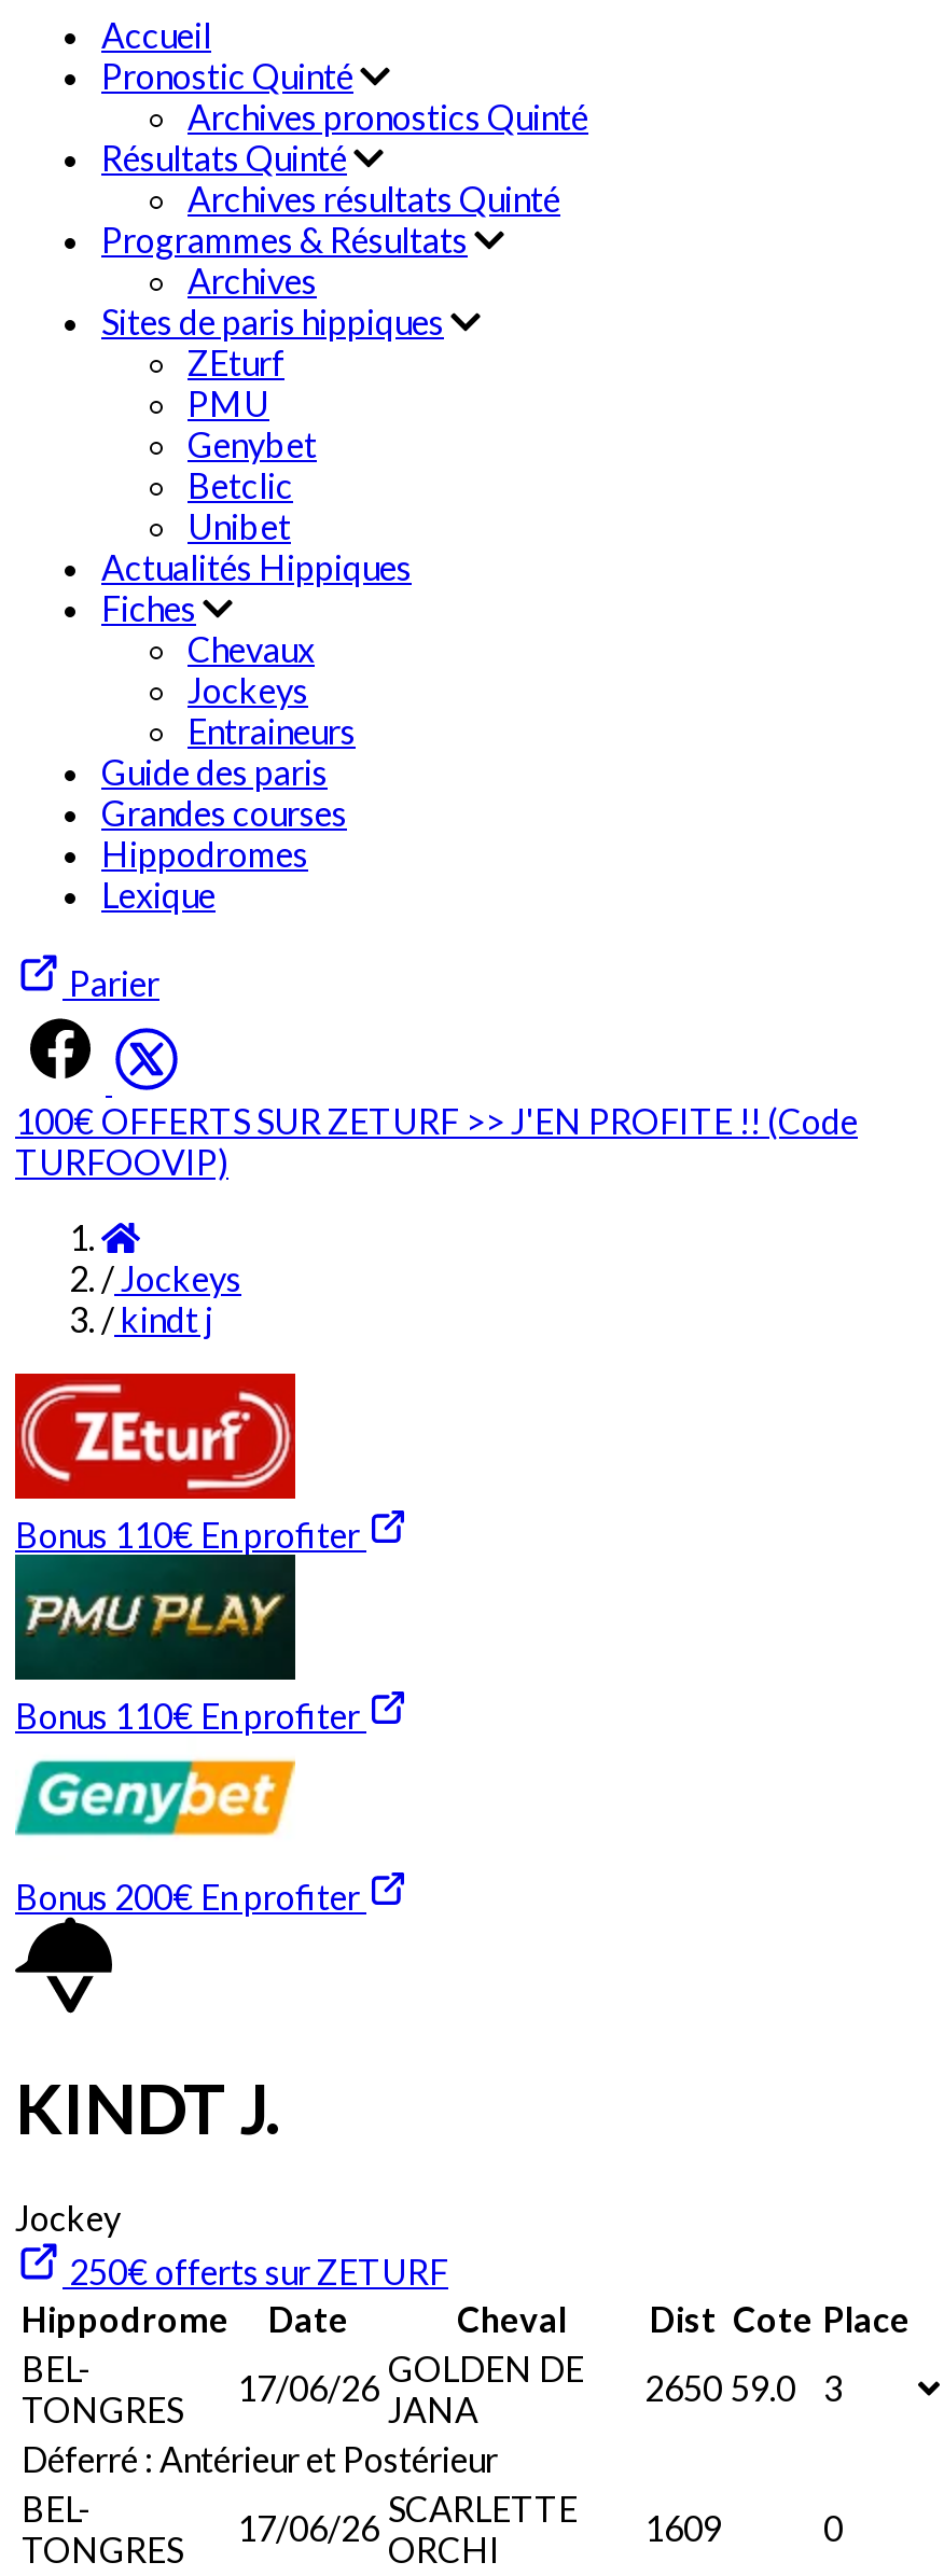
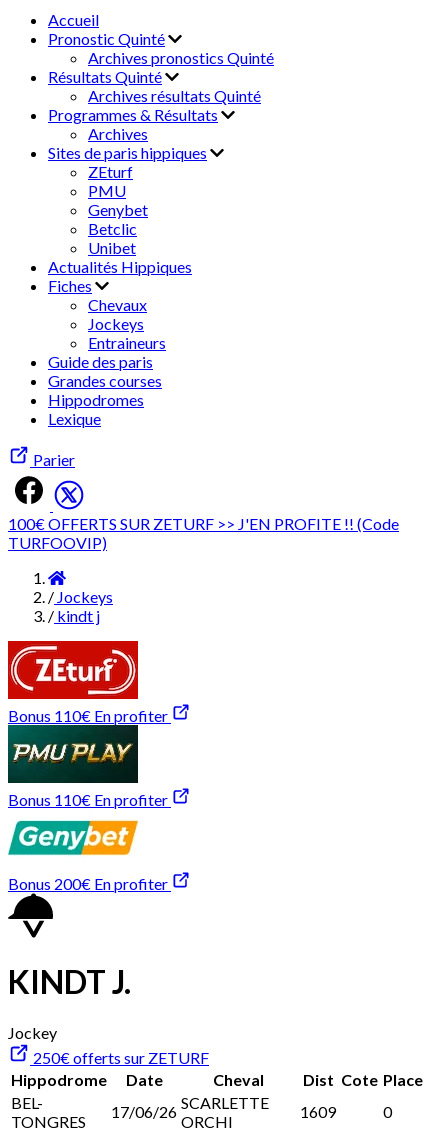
- 17/06/26 GOLDEN DE
- JANA

- 2650 59.0
- 3
- Déferré : Antérieur et Postérieur
- BEL-
- TONGRES
